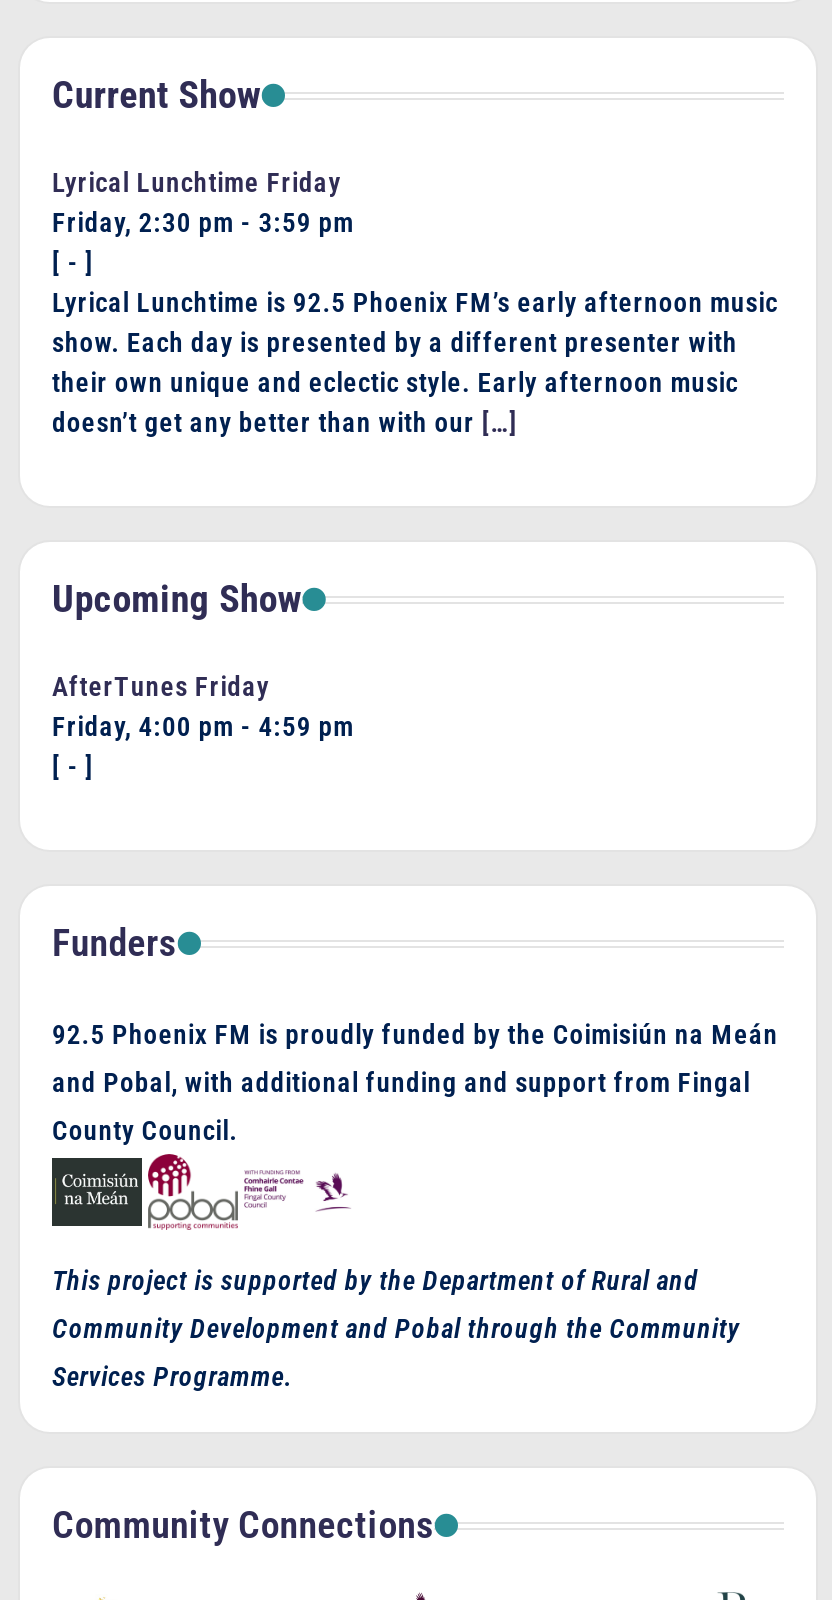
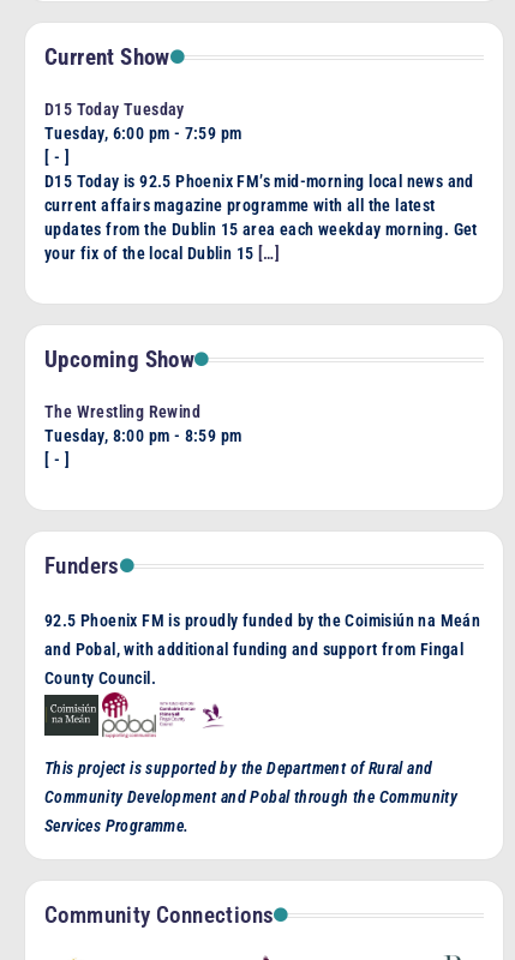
- Lyrical Lunchtime Friday
- Friday, 2:30 pm - 3:59 pm
+ D15 Today Tuesday
+ Tuesday, 6:00 pm - 7:59 pm

- Lyrical Lunchtime is 92.5 Phoenix FM’s early afternoon music
- show. Each day is presented by a different presenter with
- their own unique and eclectic style. Early afternoon music
- doesn’t get any better than with our […]
+ D15 Today is 92.5 Phoenix FM’s mid-morning local news and
+ current affairs magazine programme with all the latest
+ updates from the Dublin 15 area each weekday morning. Get
+ your fix of the local Dublin 15 […]

- AfterTunes Friday
- Friday, 4:00 pm - 4:59 pm
+ The Wrestling Rewind
+ Tuesday, 8:00 pm - 8:59 pm
